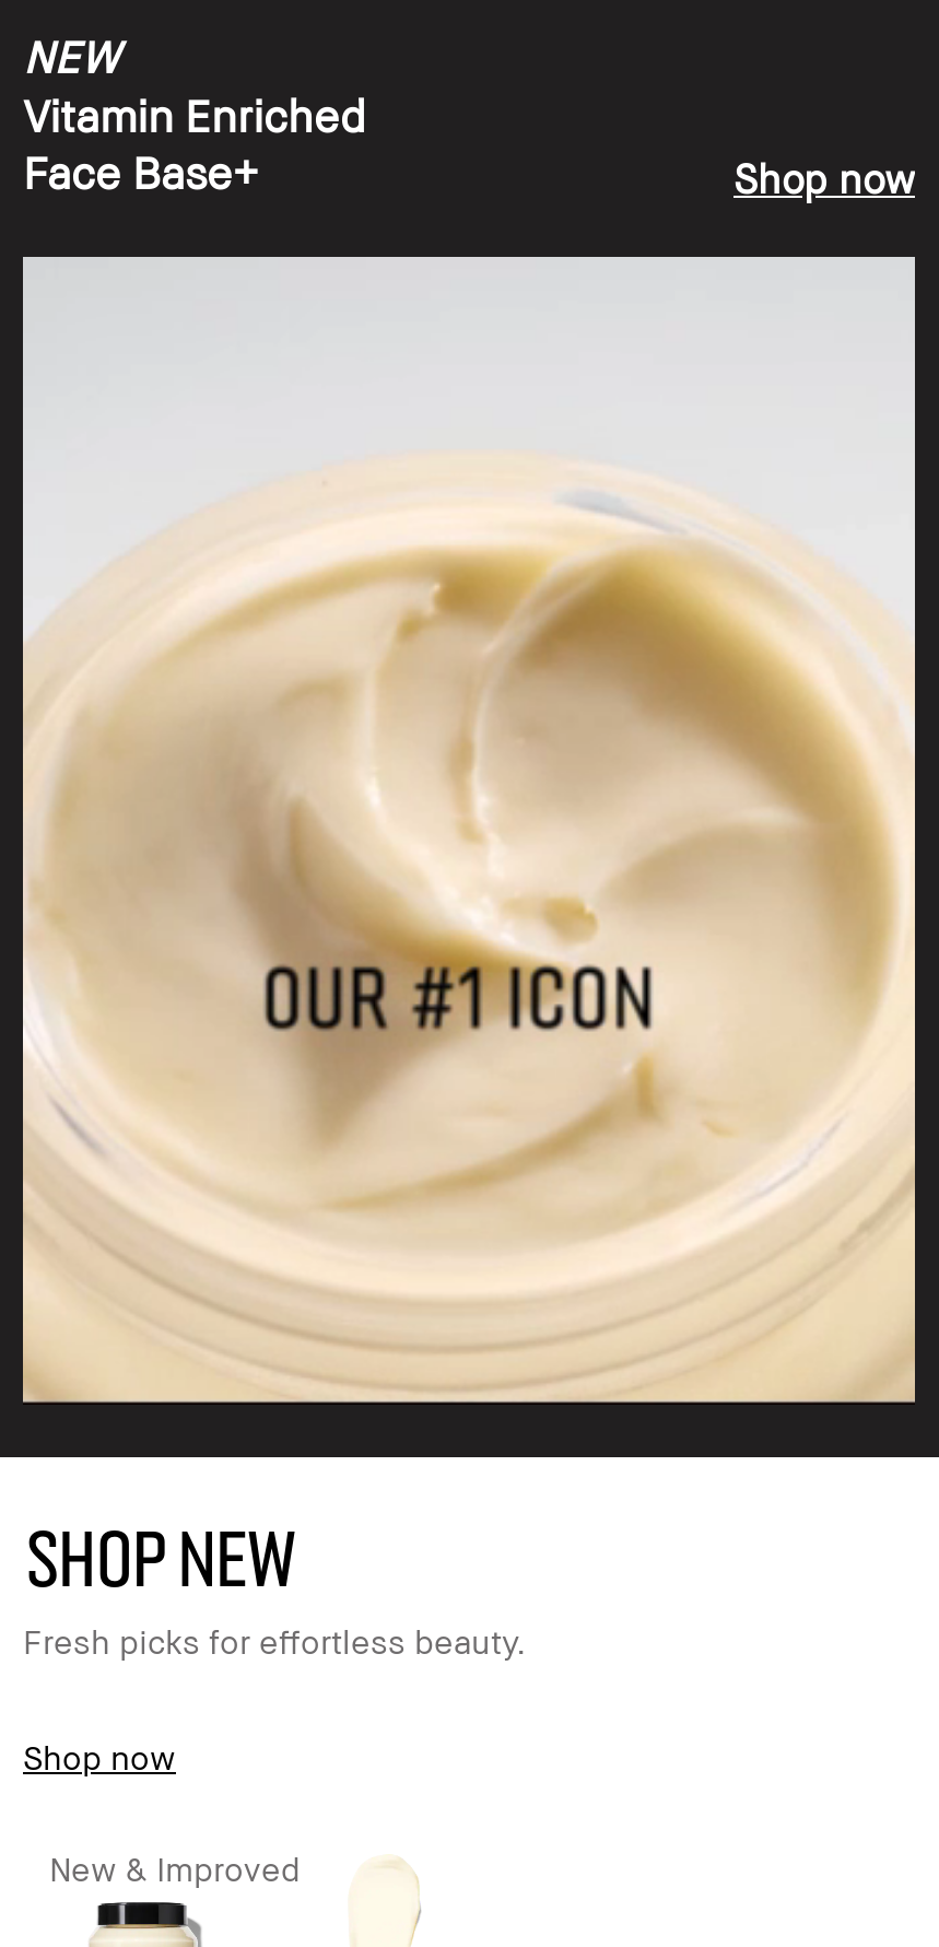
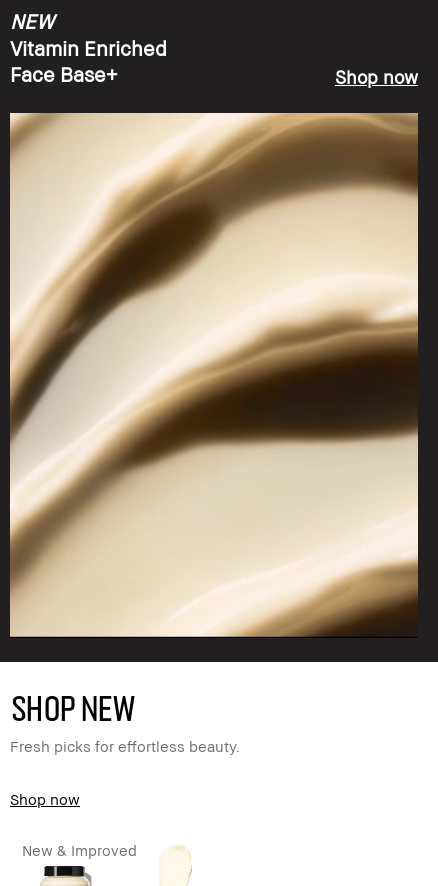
- [image]
+ [image]
